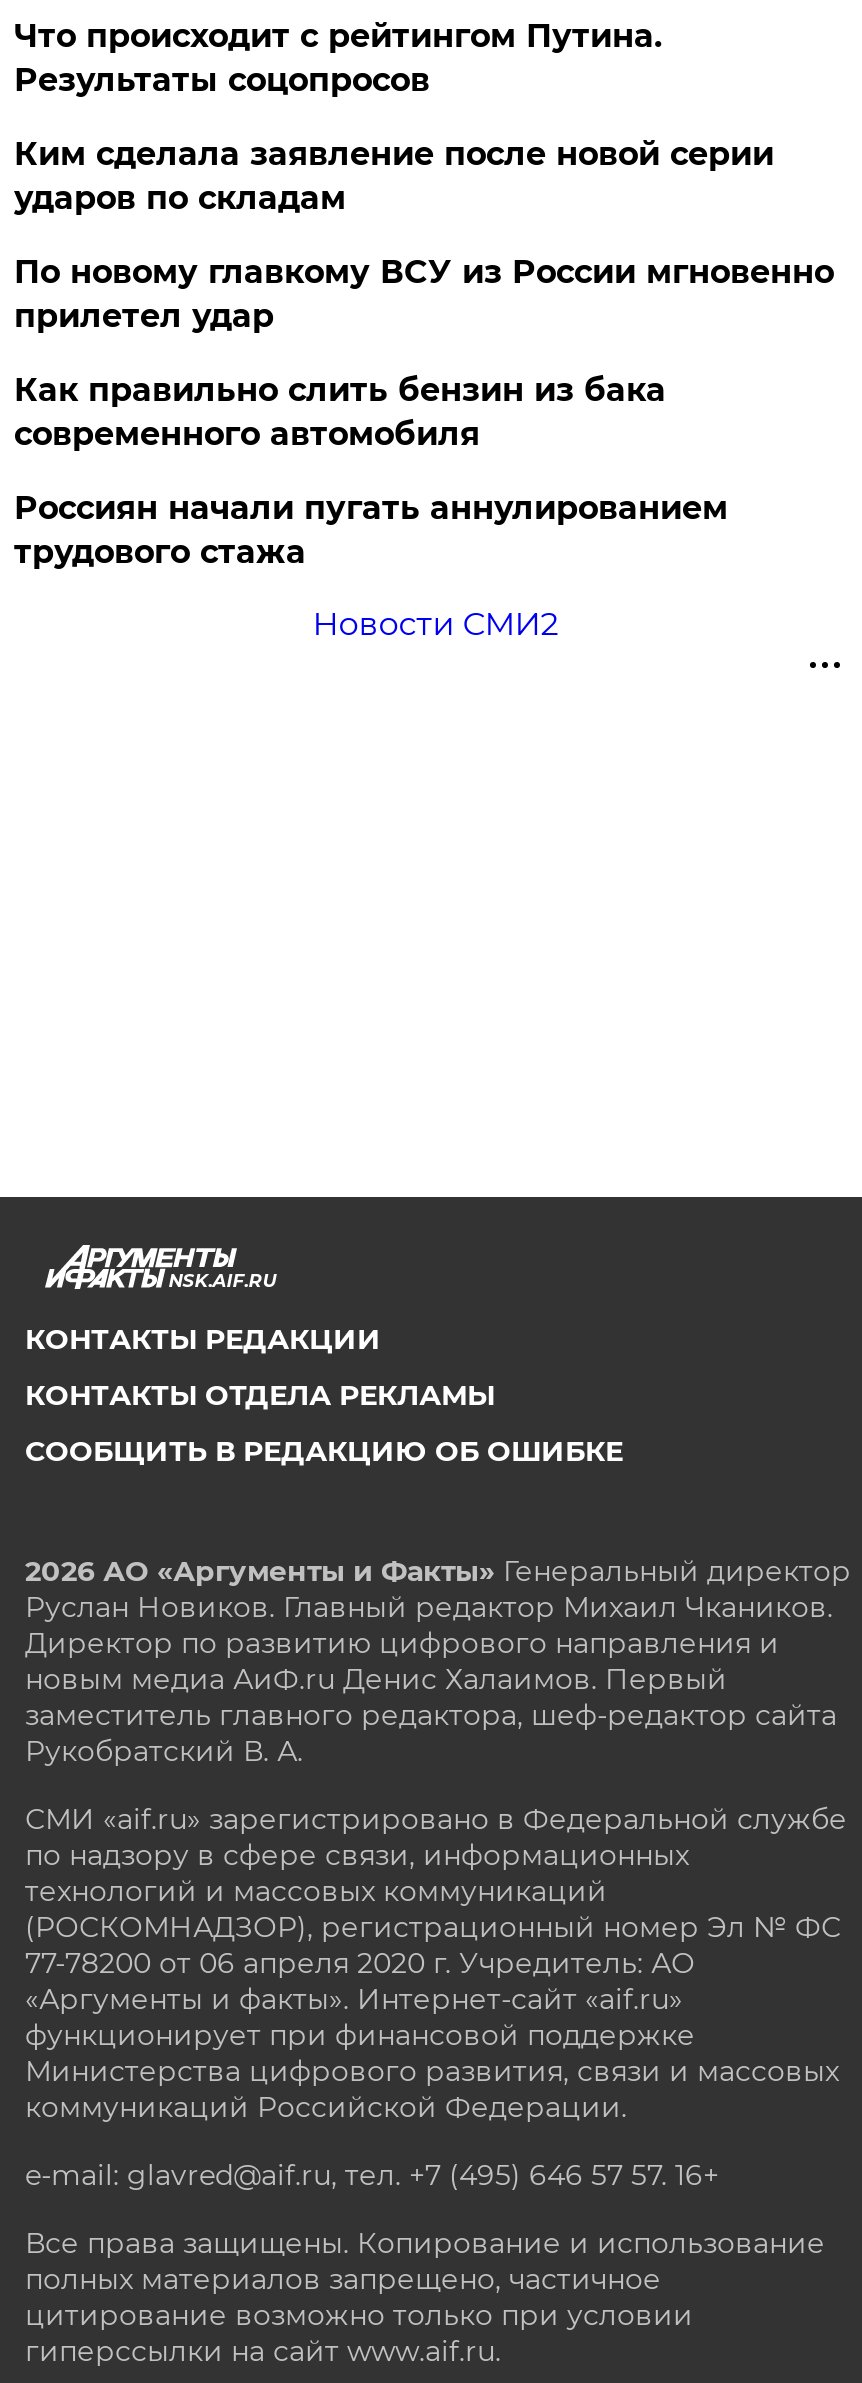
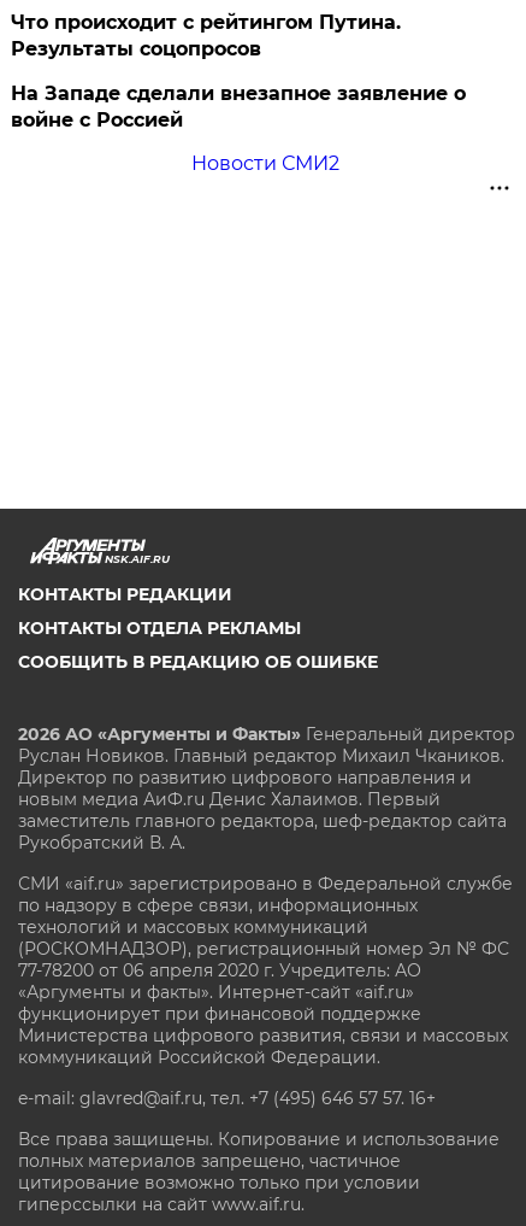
- Ким сделала заявление после новой серии
- ударов по складам
- По новому главкому ВСУ из России мгновенно
- прилетел удар
- Как правильно слить бензин из бака
- современного автомобиля
- Россиян начали пугать аннулированием
- трудового стажа
+ На Западе сделали внезапное заявление о
+ войне с Россией
